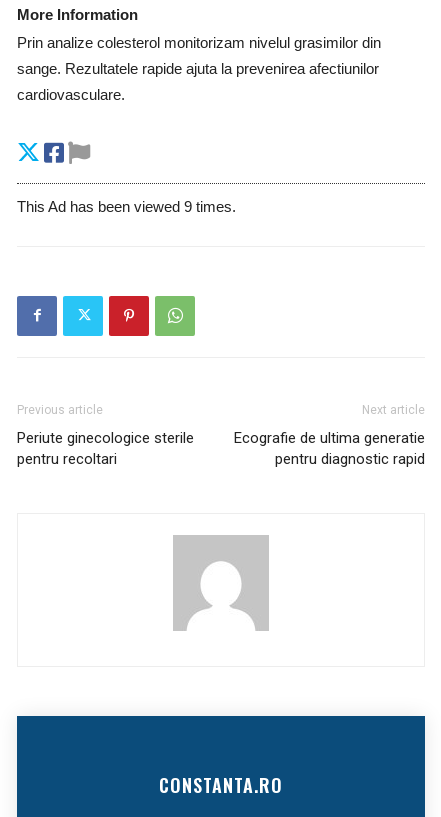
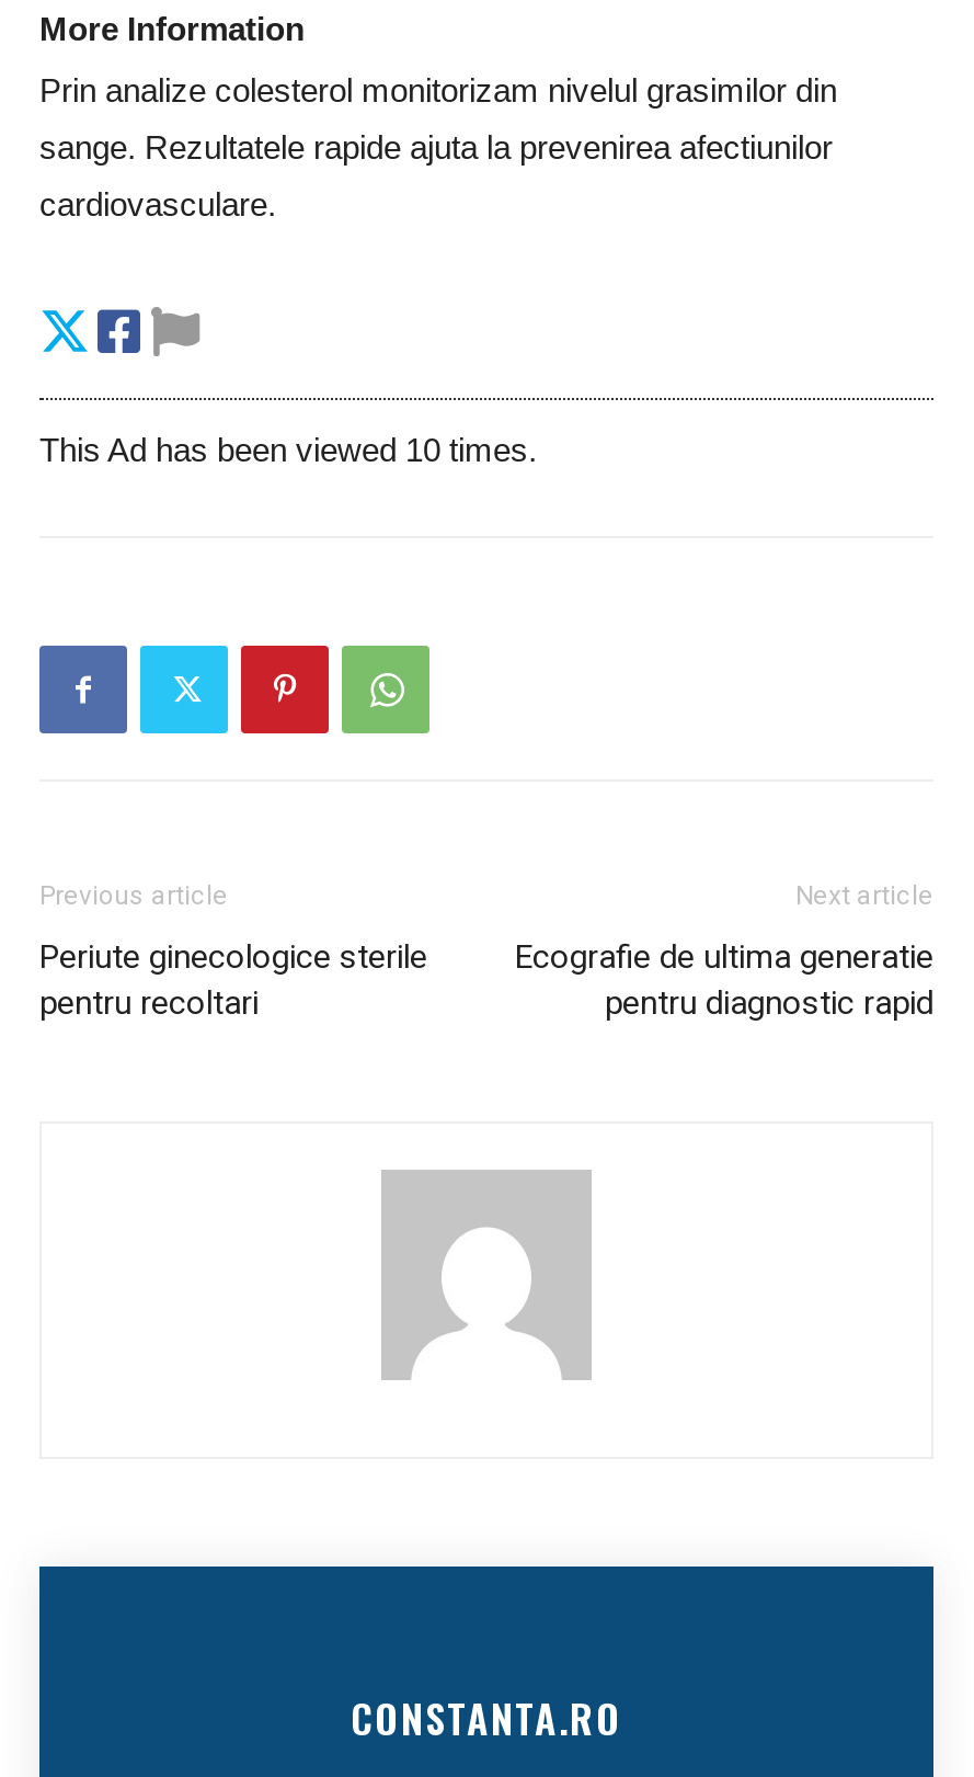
- This Ad has been viewed 9 times.
+ This Ad has been viewed 10 times.
